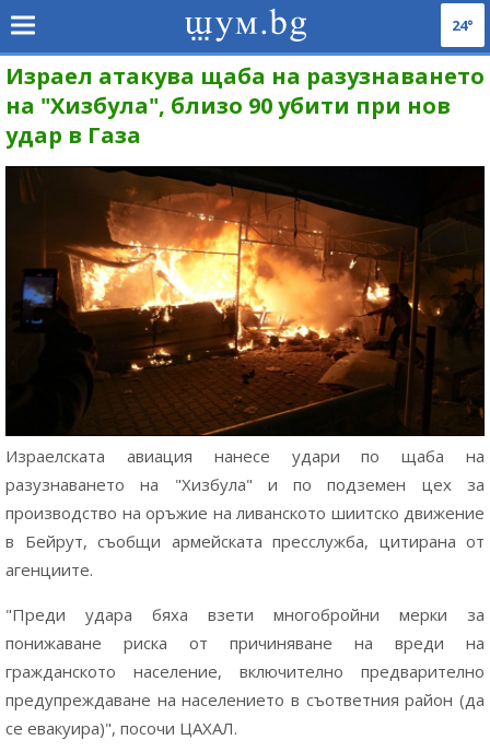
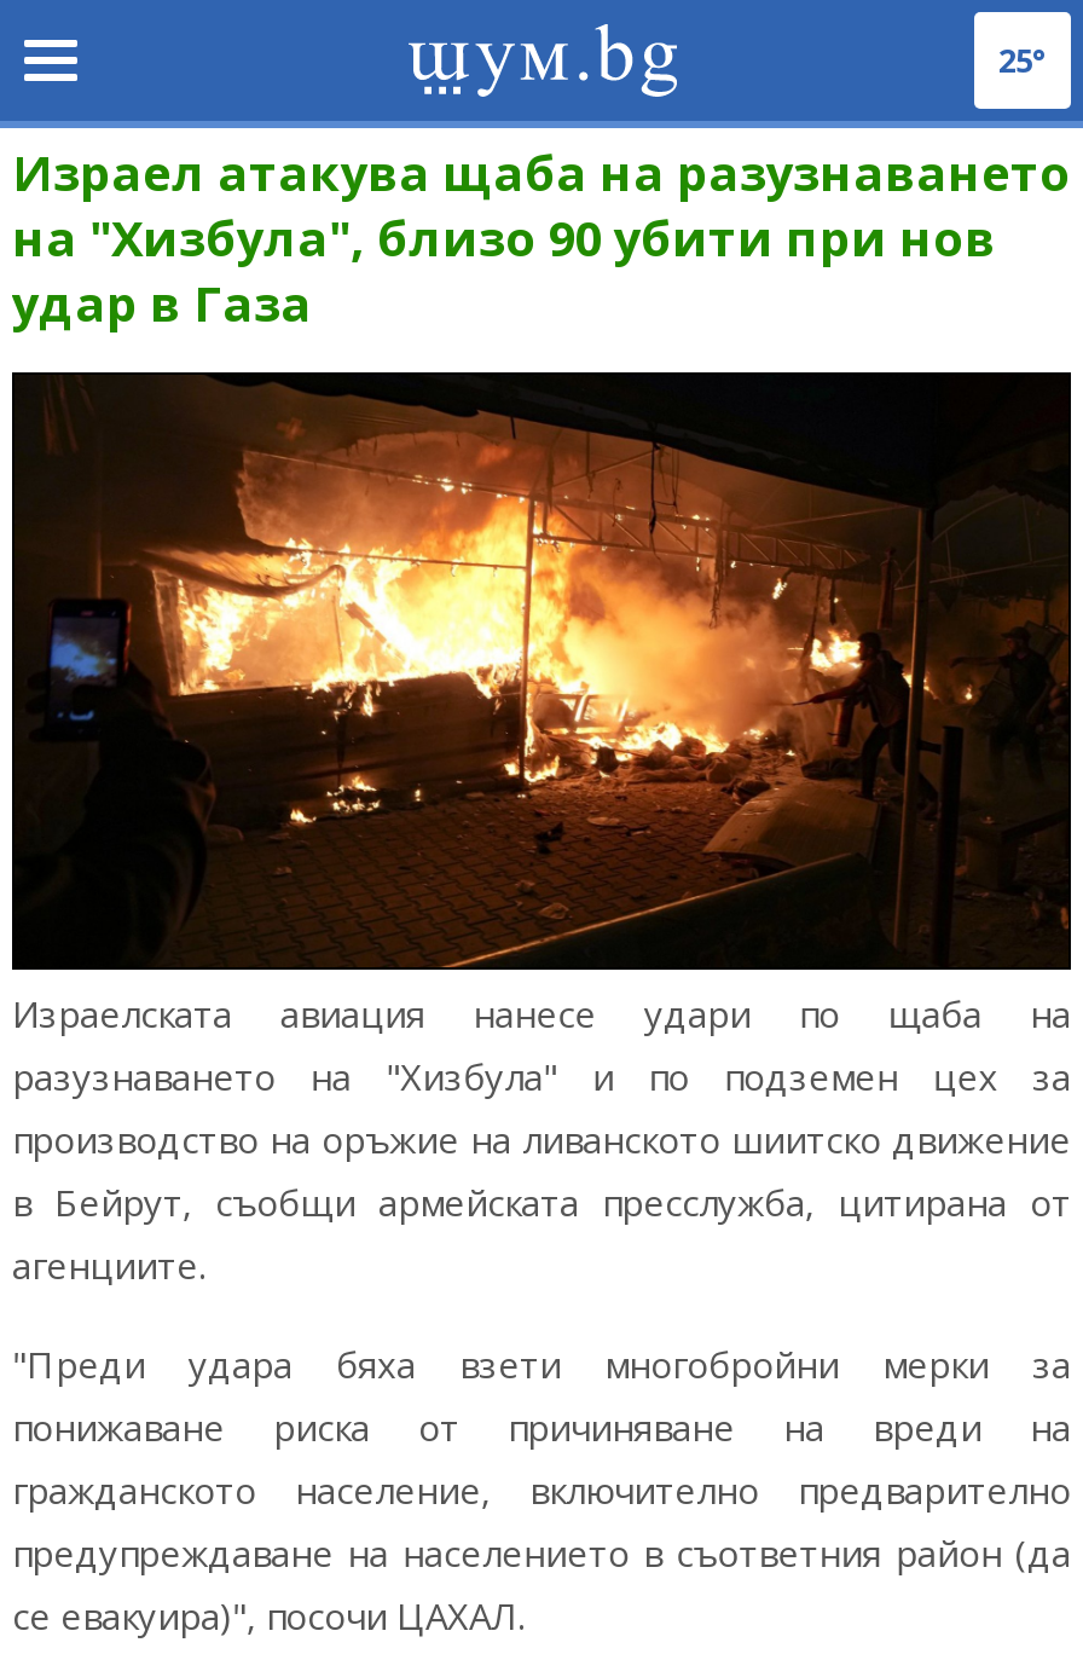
- 24°
+ 25°
